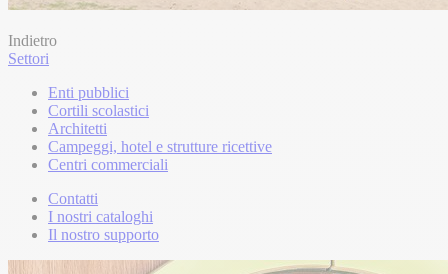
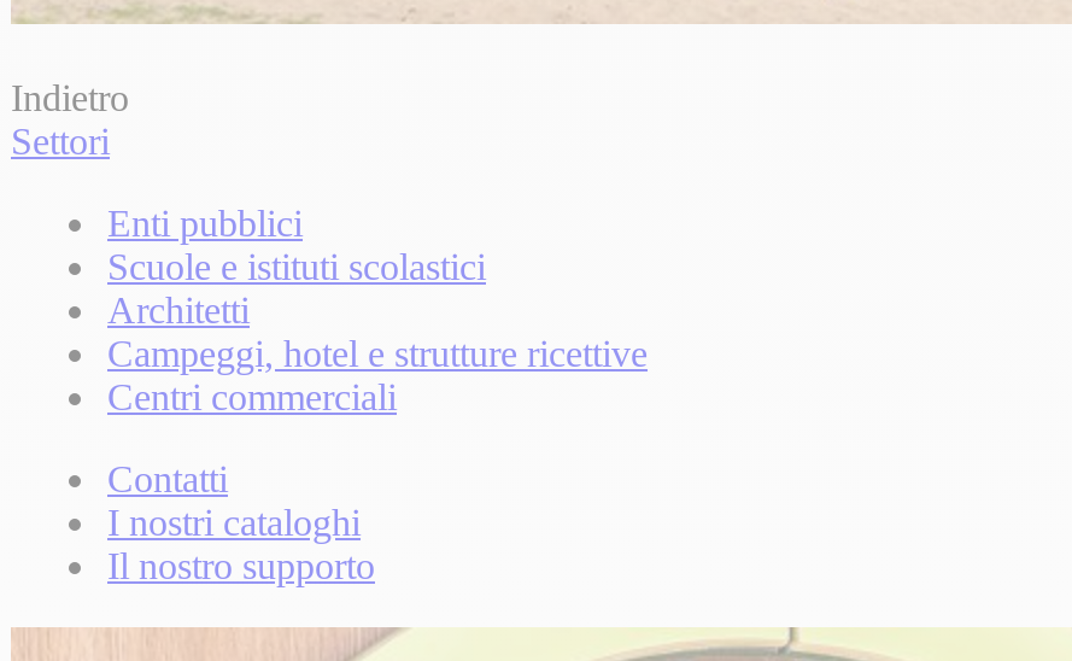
- Cortili scolastici
+ Scuole e istituti scolastici
